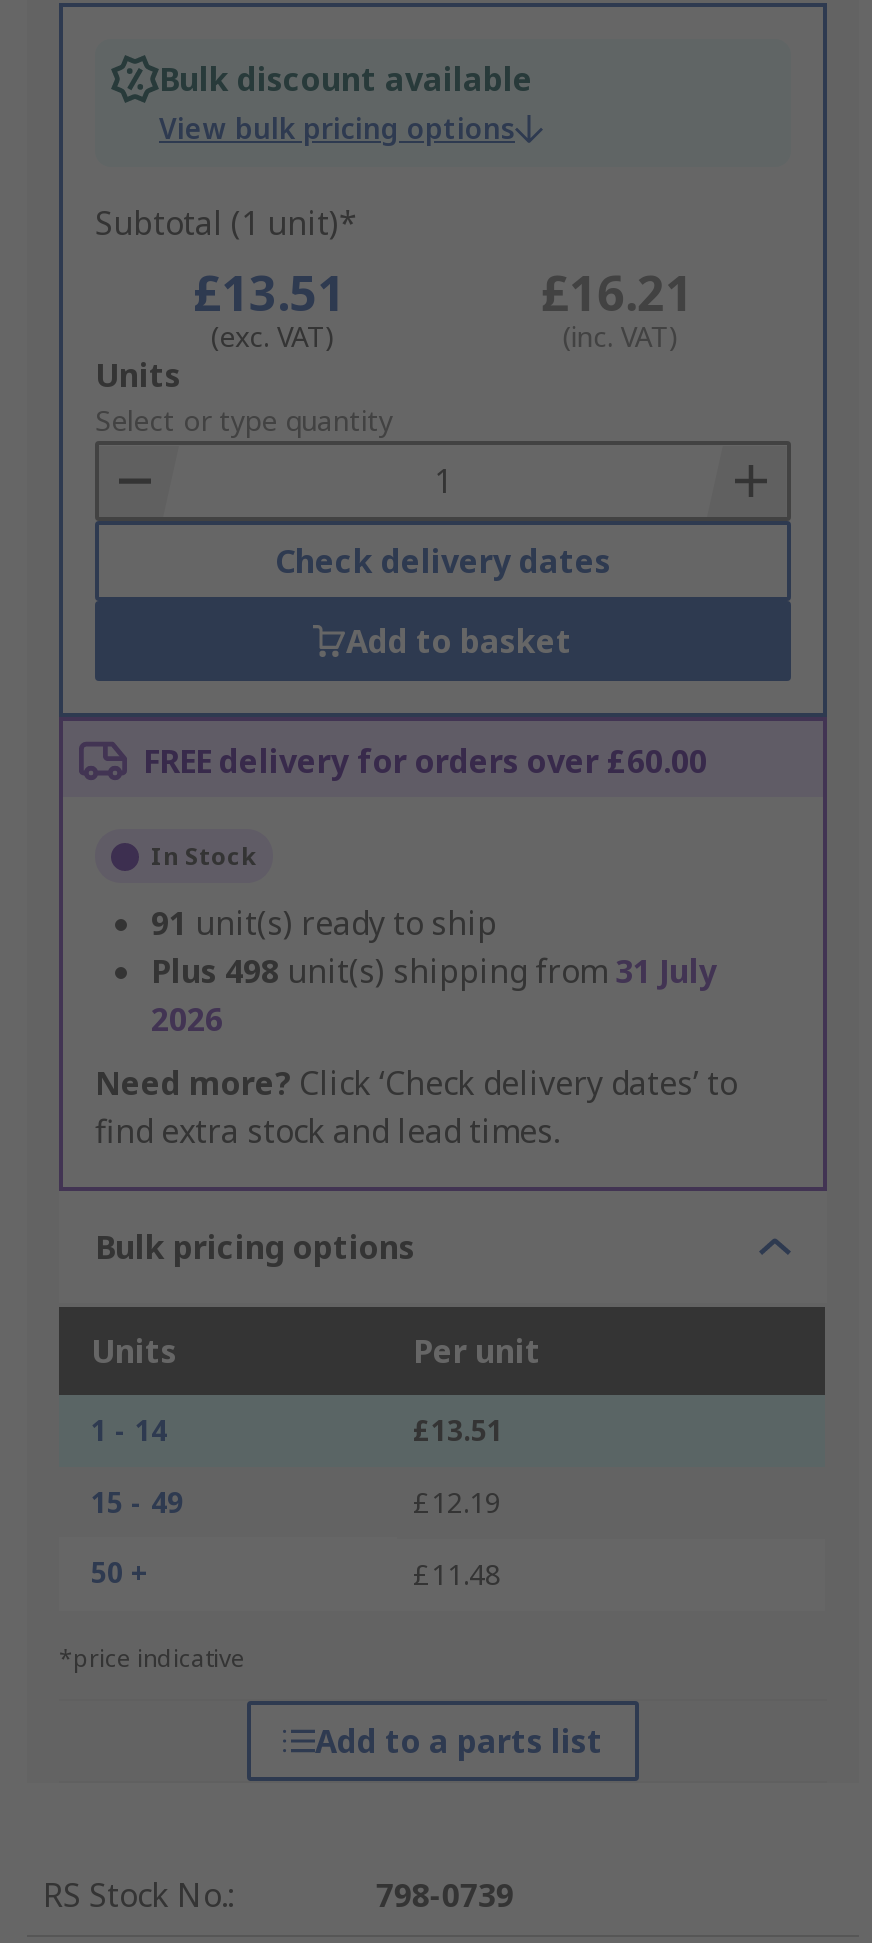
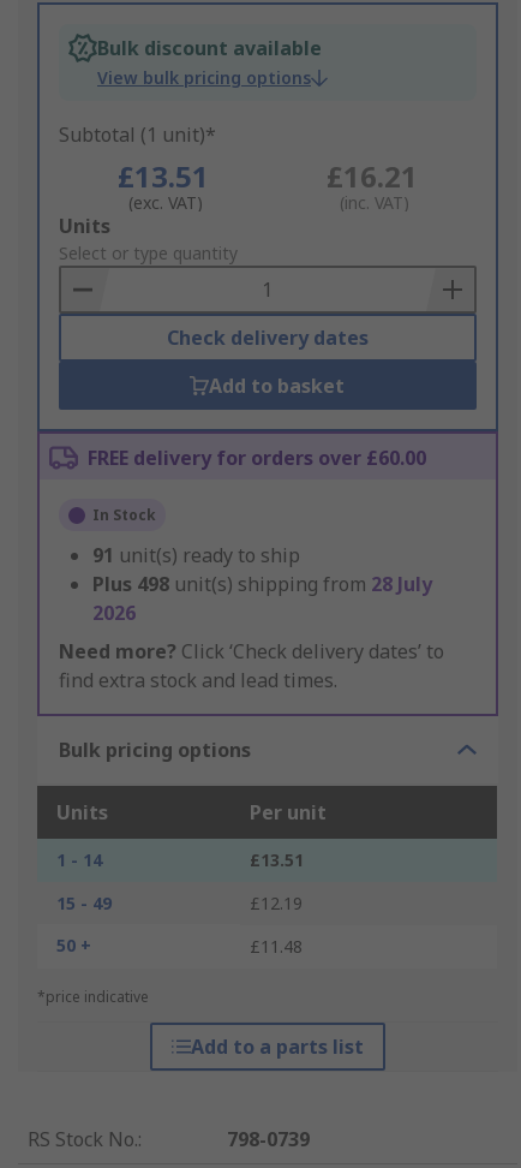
- Plus 498 unit(s) shipping from 31 July
+ Plus 498 unit(s) shipping from 28 July
